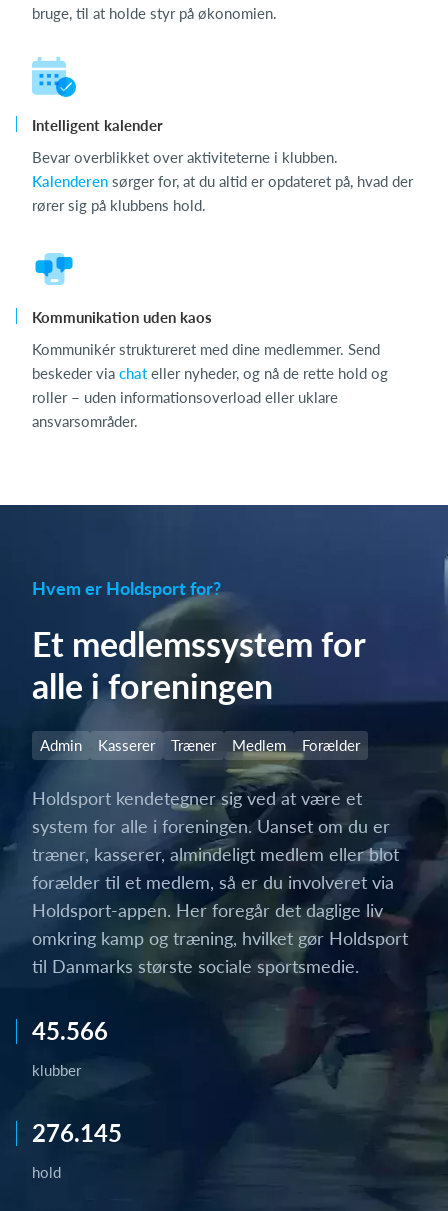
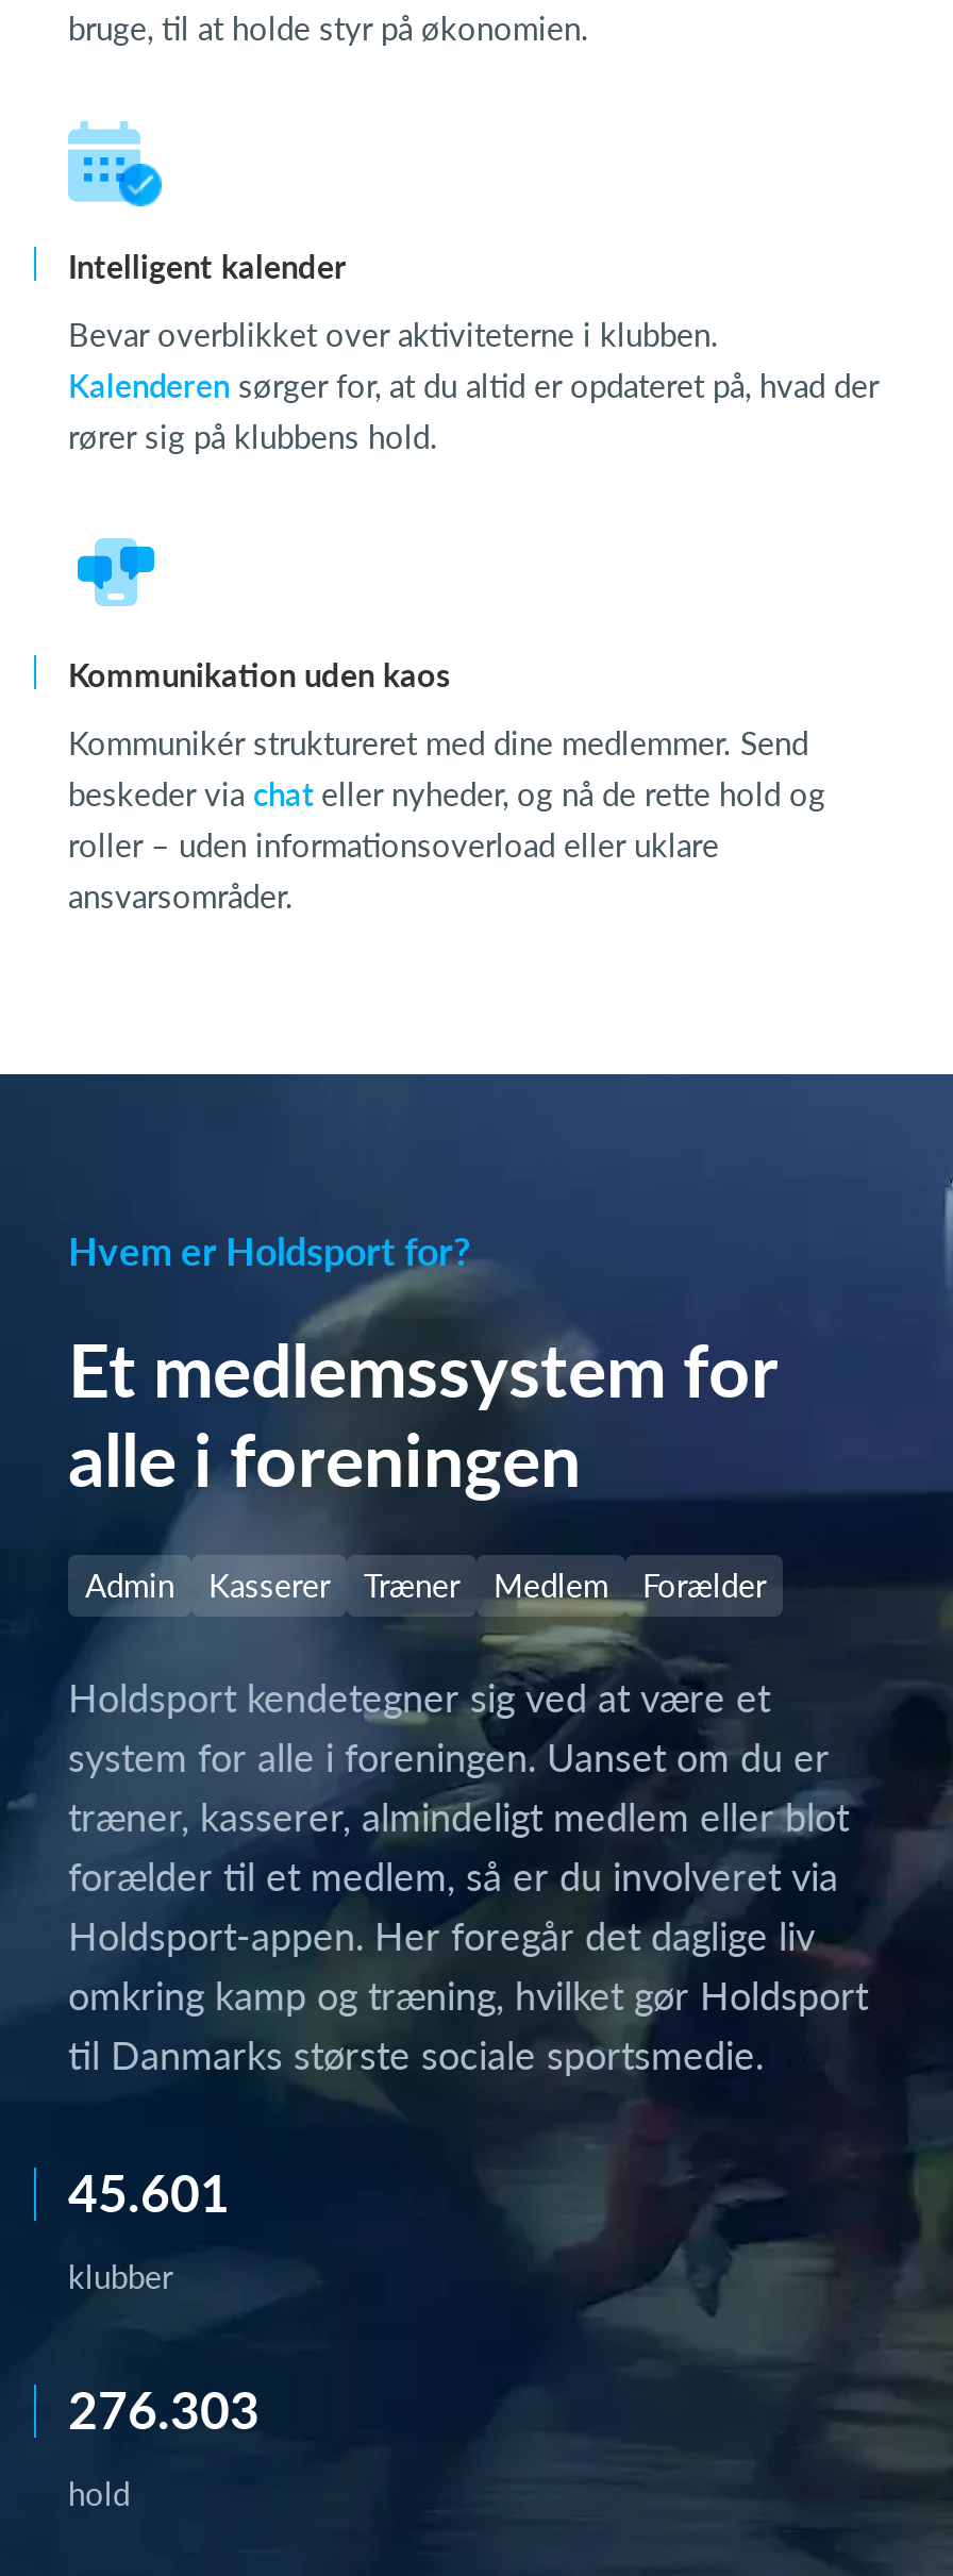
- 45.566
+ 45.601

- 276.145
+ 276.303
